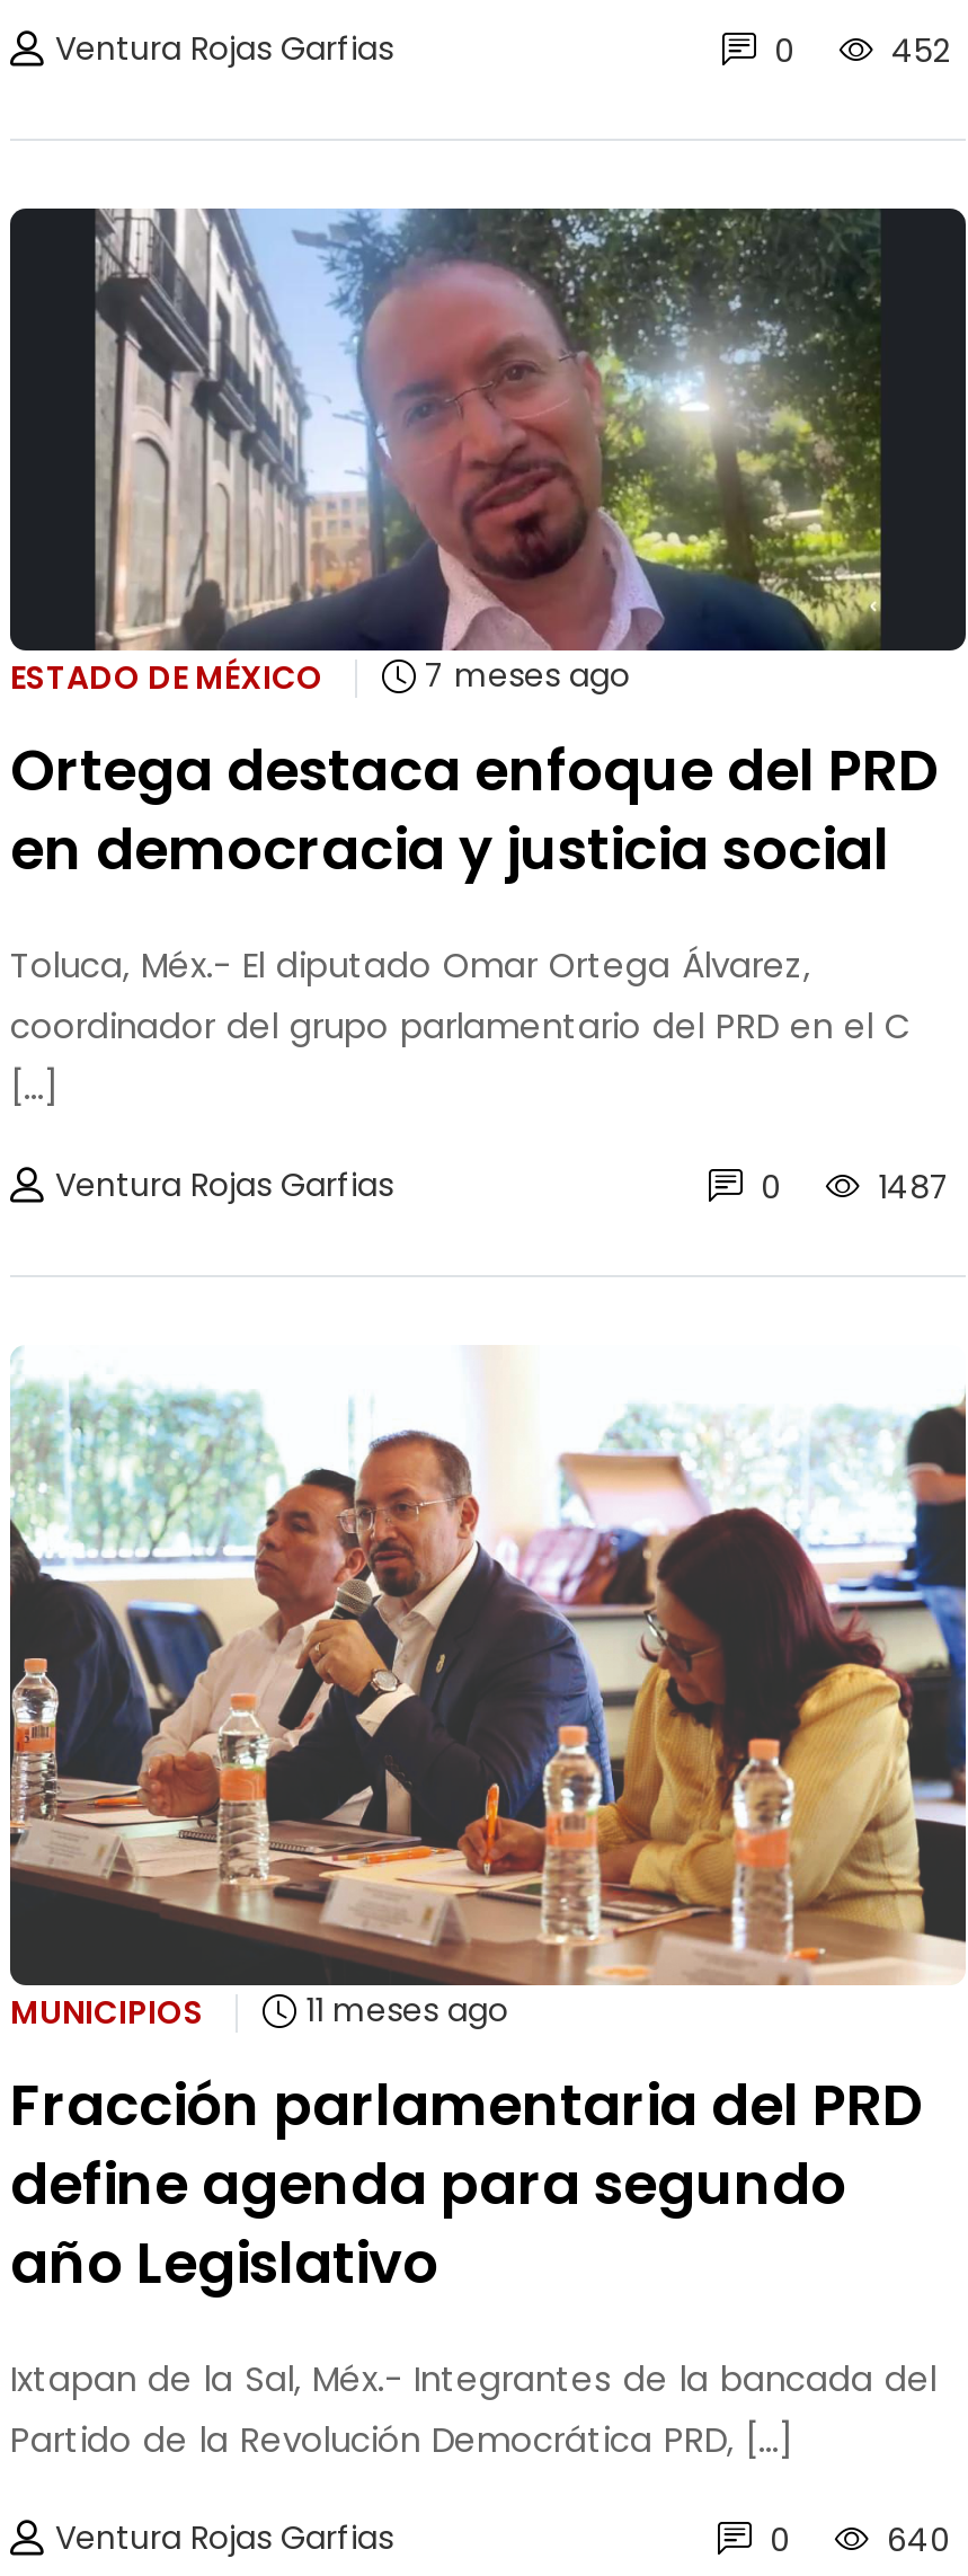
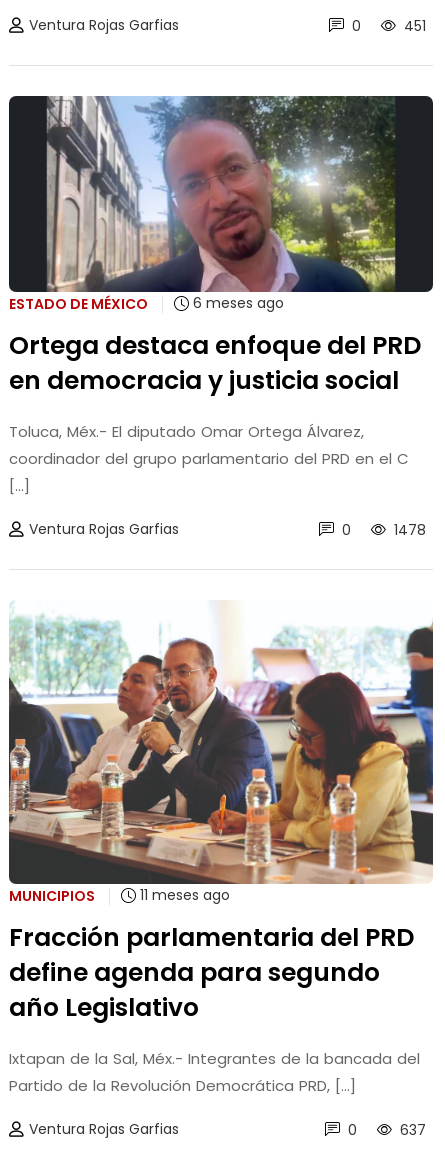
- 0 452
+ 0 451

- 7 meses ago
+ 6 meses ago

- 0 1487
+ 0 1478

- 0 640
+ 0 637
